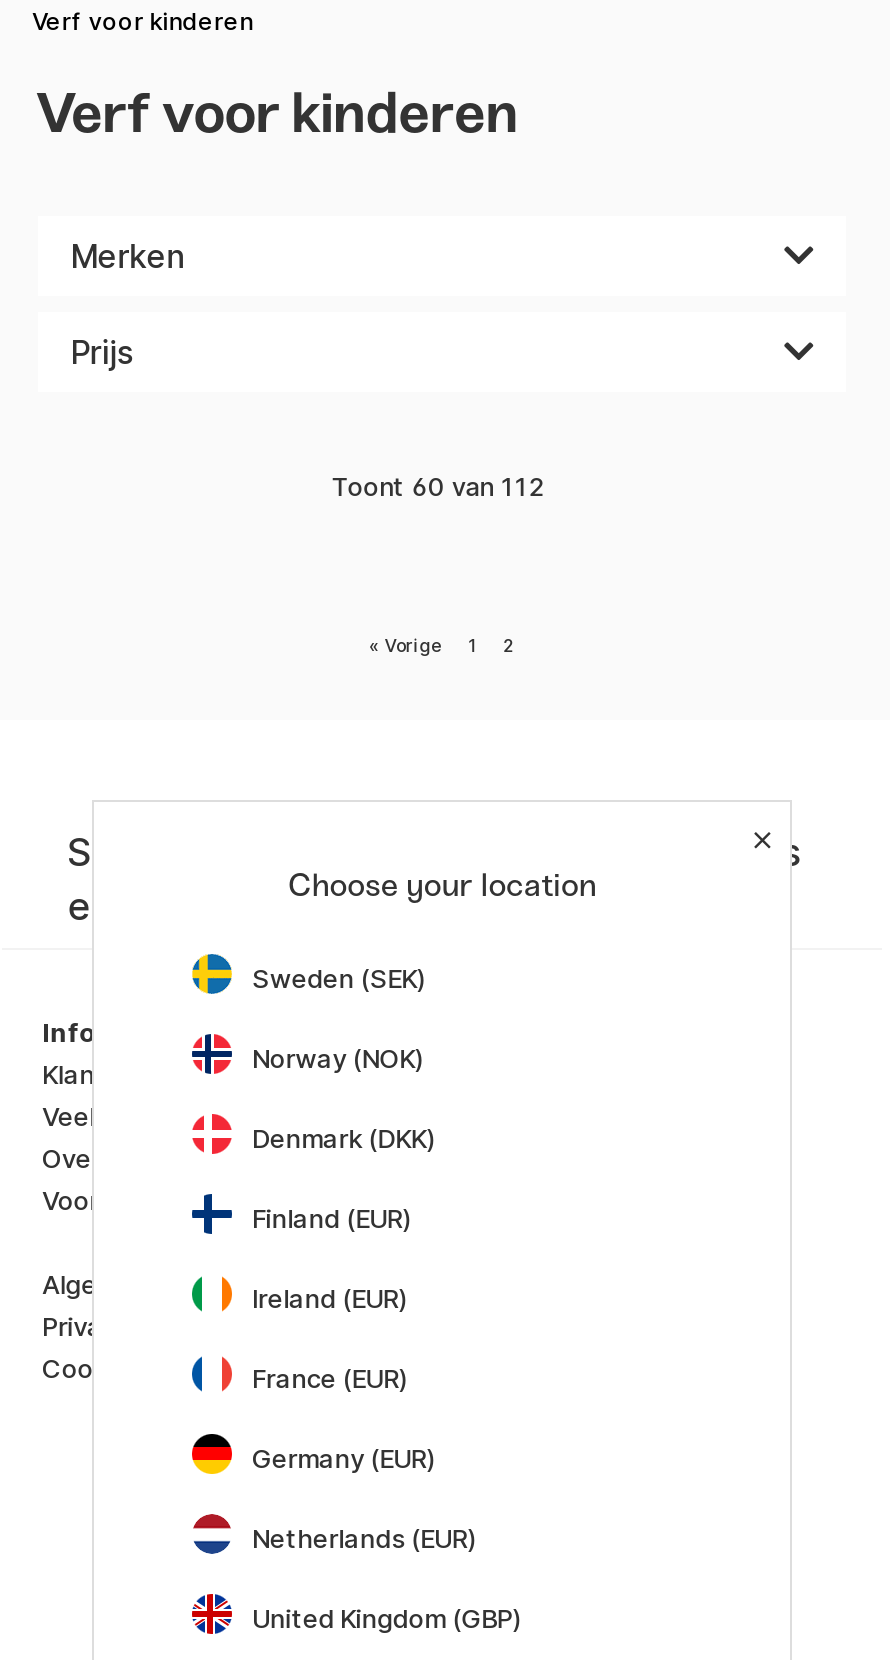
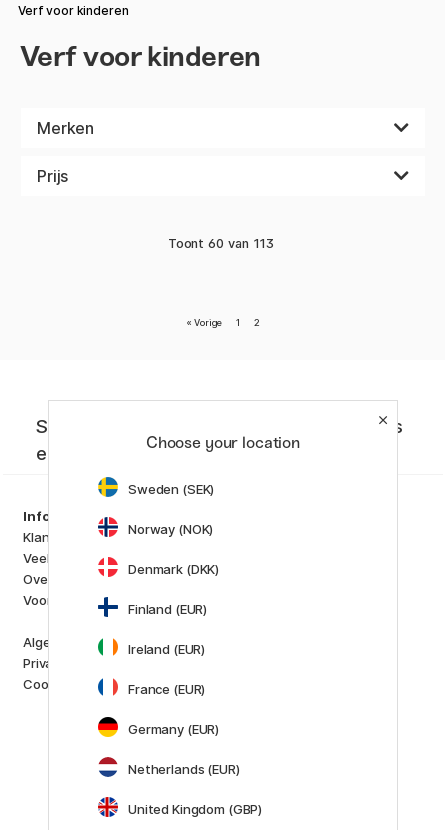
- Toont 60 van 112
+ Toont 60 van 113
